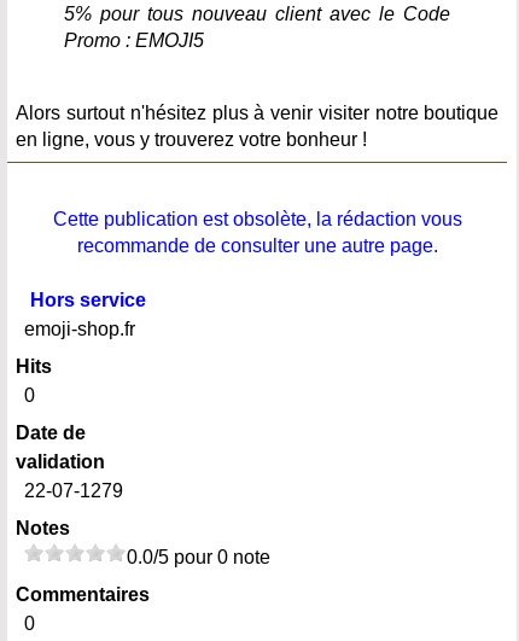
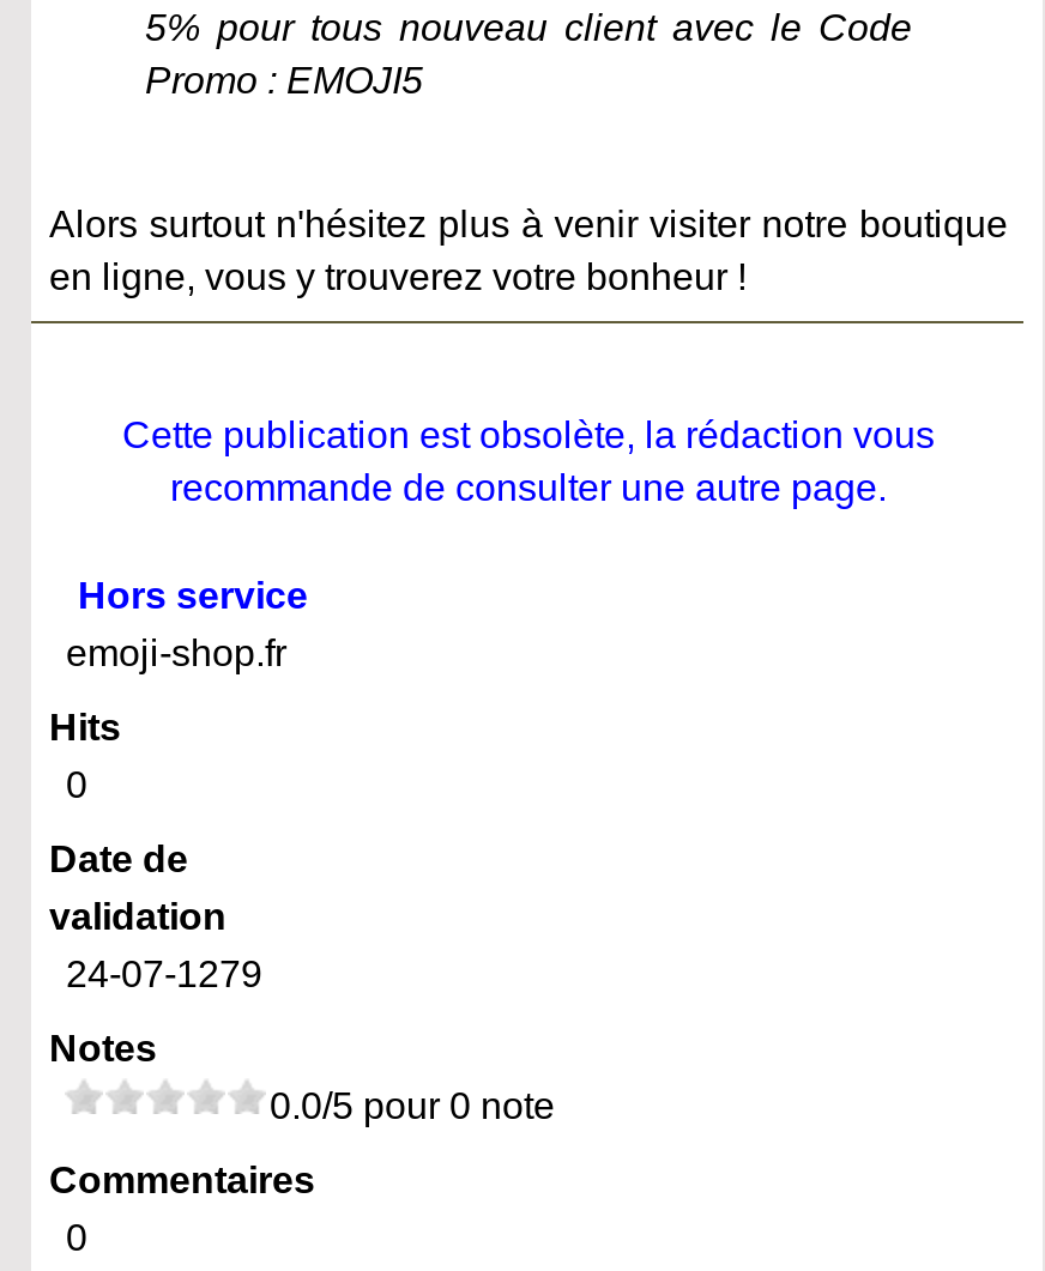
- 22-07-1279
+ 24-07-1279
